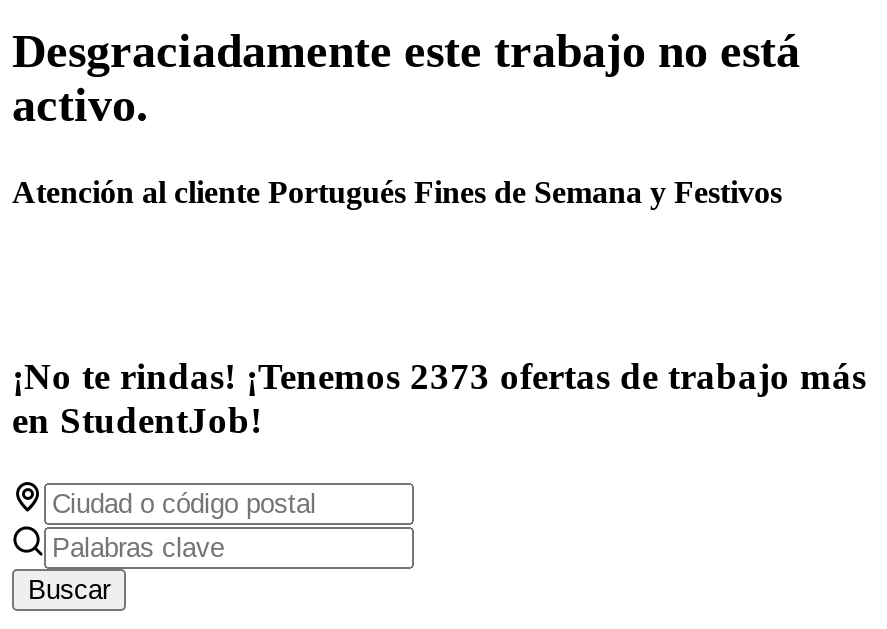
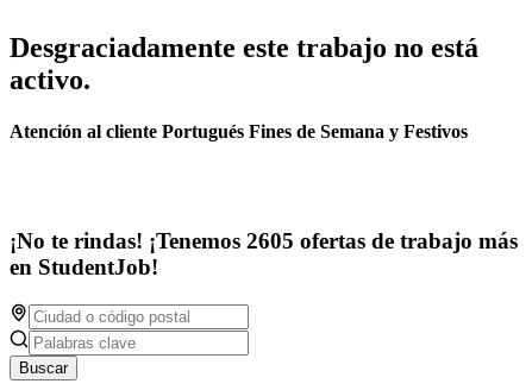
- ¡No te rindas! ¡Tenemos 2373 ofertas de trabajo más
+ ¡No te rindas! ¡Tenemos 2605 ofertas de trabajo más
